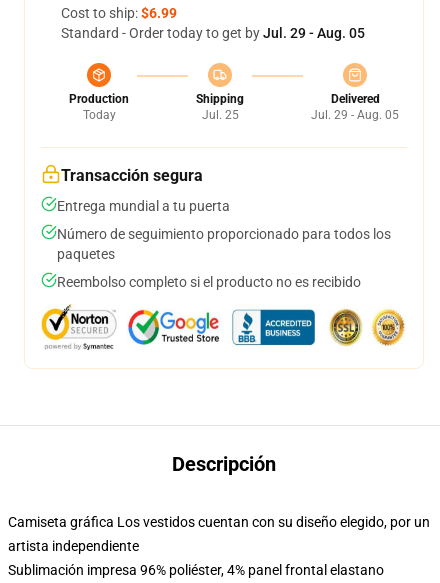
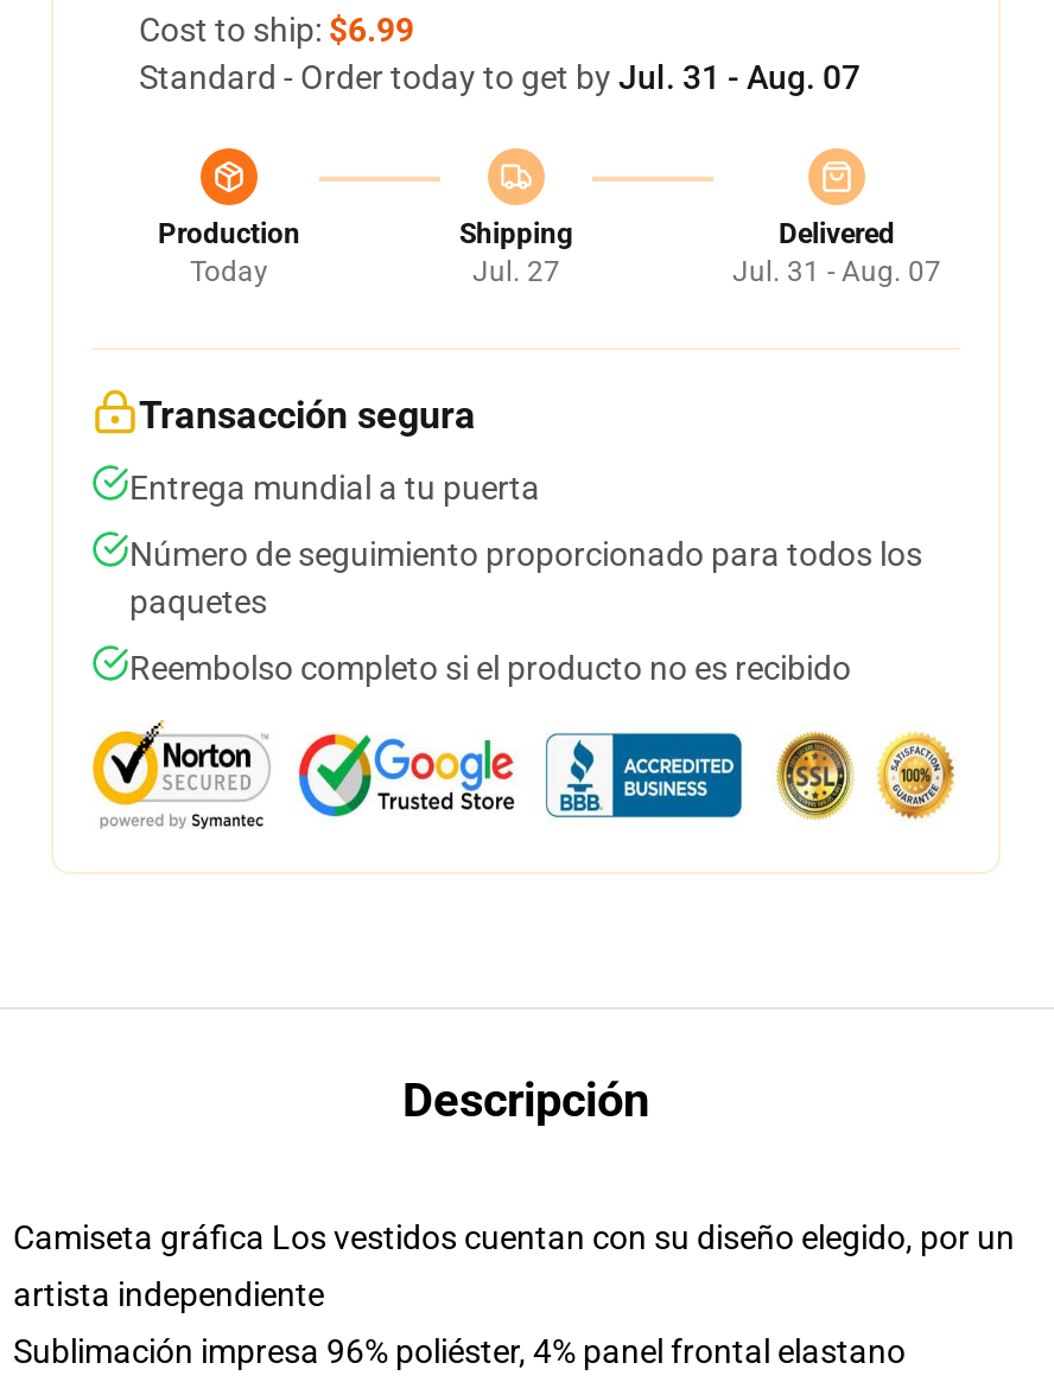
- Standard - Order today to get by Jul. 29 - Aug. 05
+ Standard - Order today to get by Jul. 31 - Aug. 07

- Jul. 25
+ Jul. 27

- Jul. 29 - Aug. 05
+ Jul. 31 - Aug. 07
